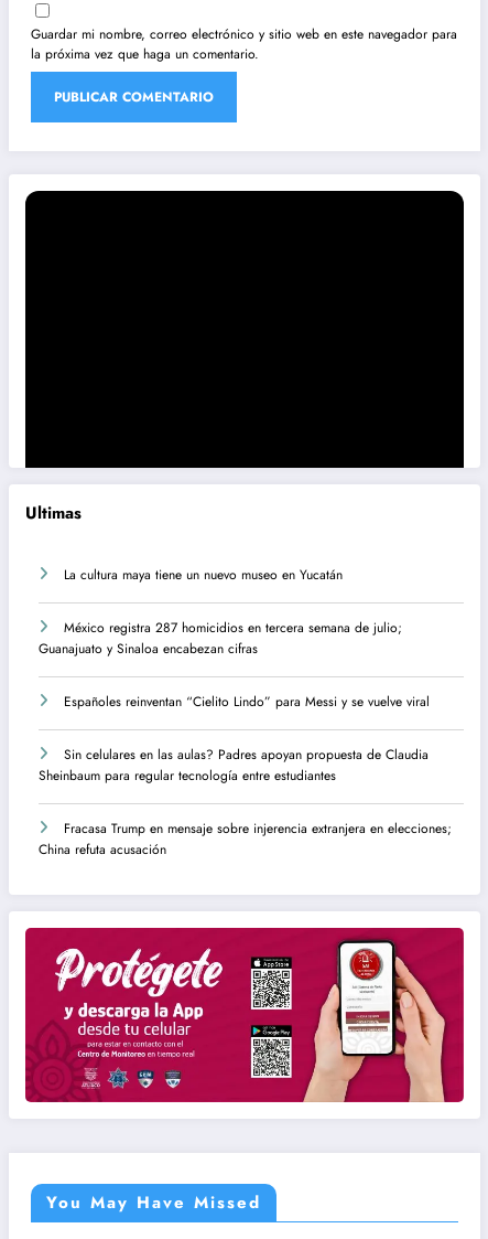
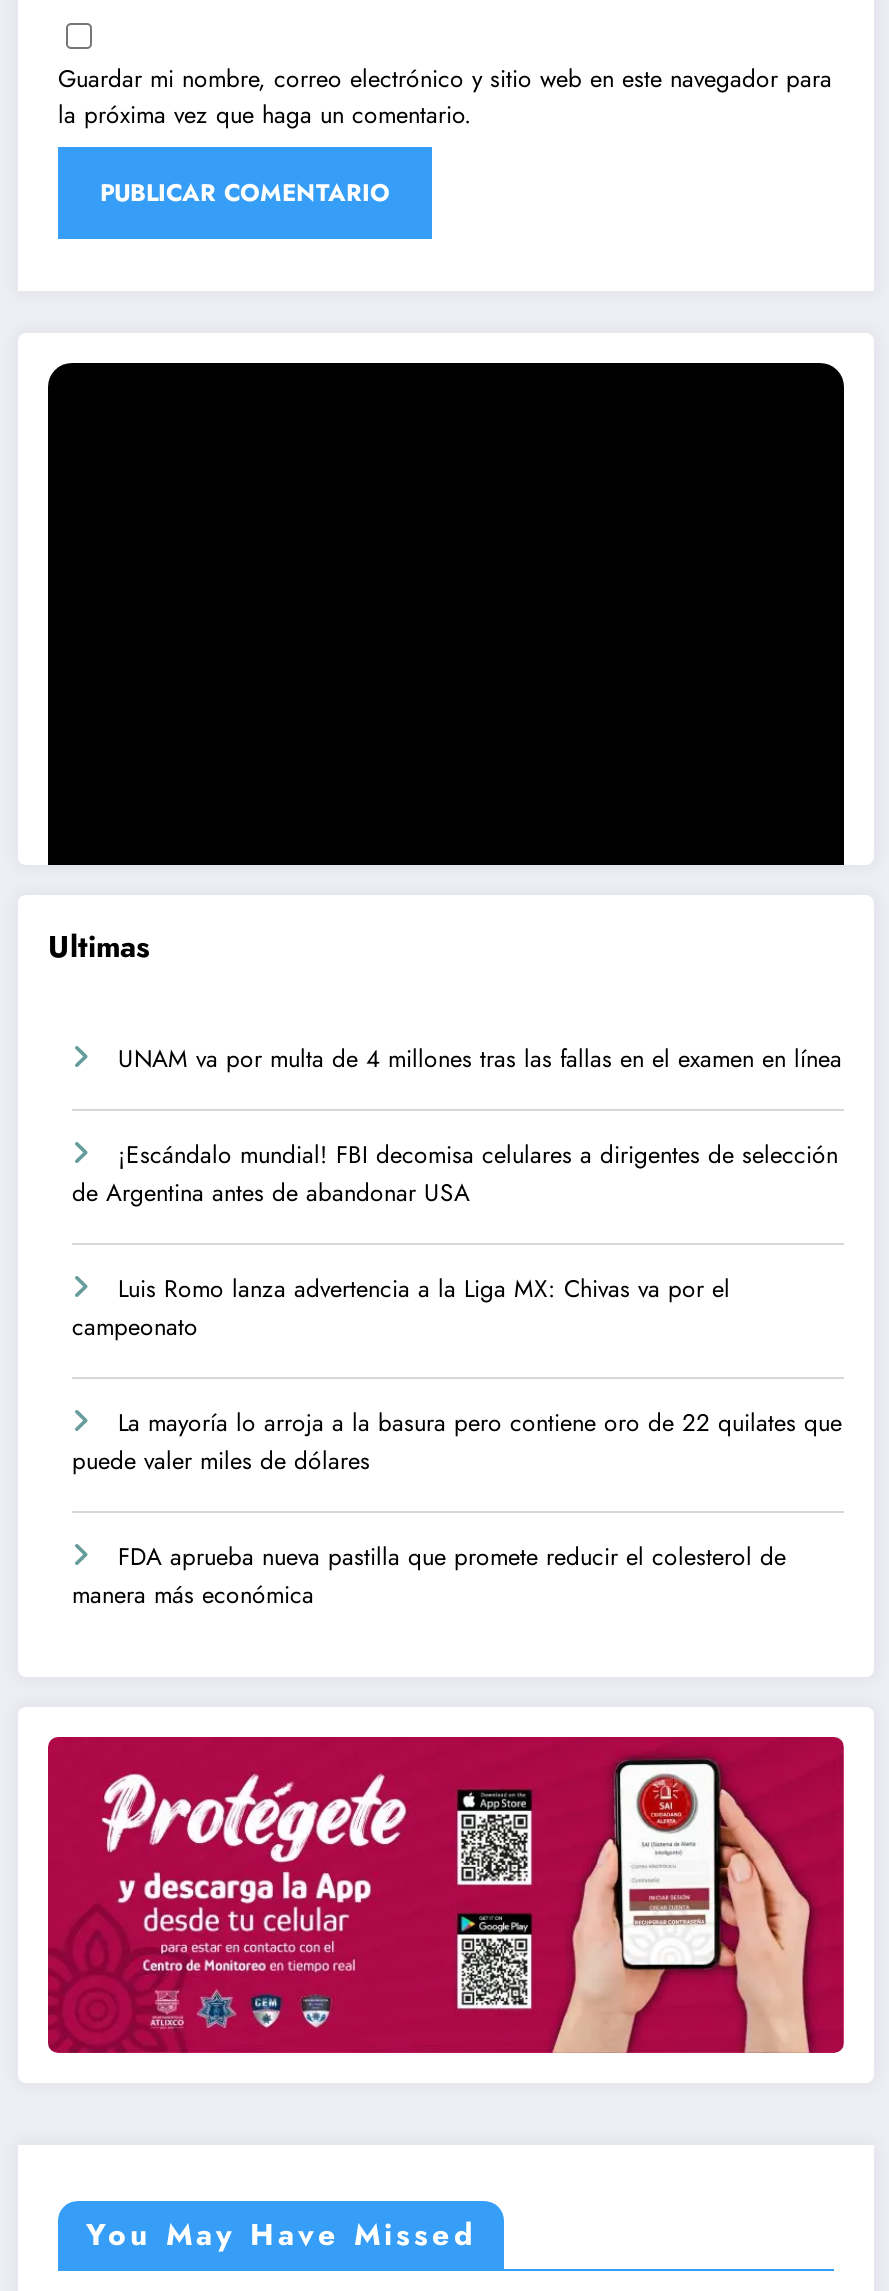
- La cultura maya tiene un nuevo museo en Yucatán
+ UNAM va por multa de 4 millones tras las fallas en el examen en línea

- México registra 287 homicidios en tercera semana de julio;
- Guanajuato y Sinaloa encabezan cifras
+ ¡Escándalo mundial! FBI decomisa celulares a dirigentes de selección
+ de Argentina antes de abandonar USA

- Españoles reinventan “Cielito Lindo” para Messi y se vuelve viral
+ Luis Romo lanza advertencia a la Liga MX: Chivas va por el
+ campeonato

- Sin celulares en las aulas? Padres apoyan propuesta de Claudia
- Sheinbaum para regular tecnología entre estudiantes
+ La mayoría lo arroja a la basura pero contiene oro de 22 quilates que
+ puede valer miles de dólares

- Fracasa Trump en mensaje sobre injerencia extranjera en elecciones;
- China refuta acusación
+ FDA aprueba nueva pastilla que promete reducir el colesterol de
+ manera más económica
